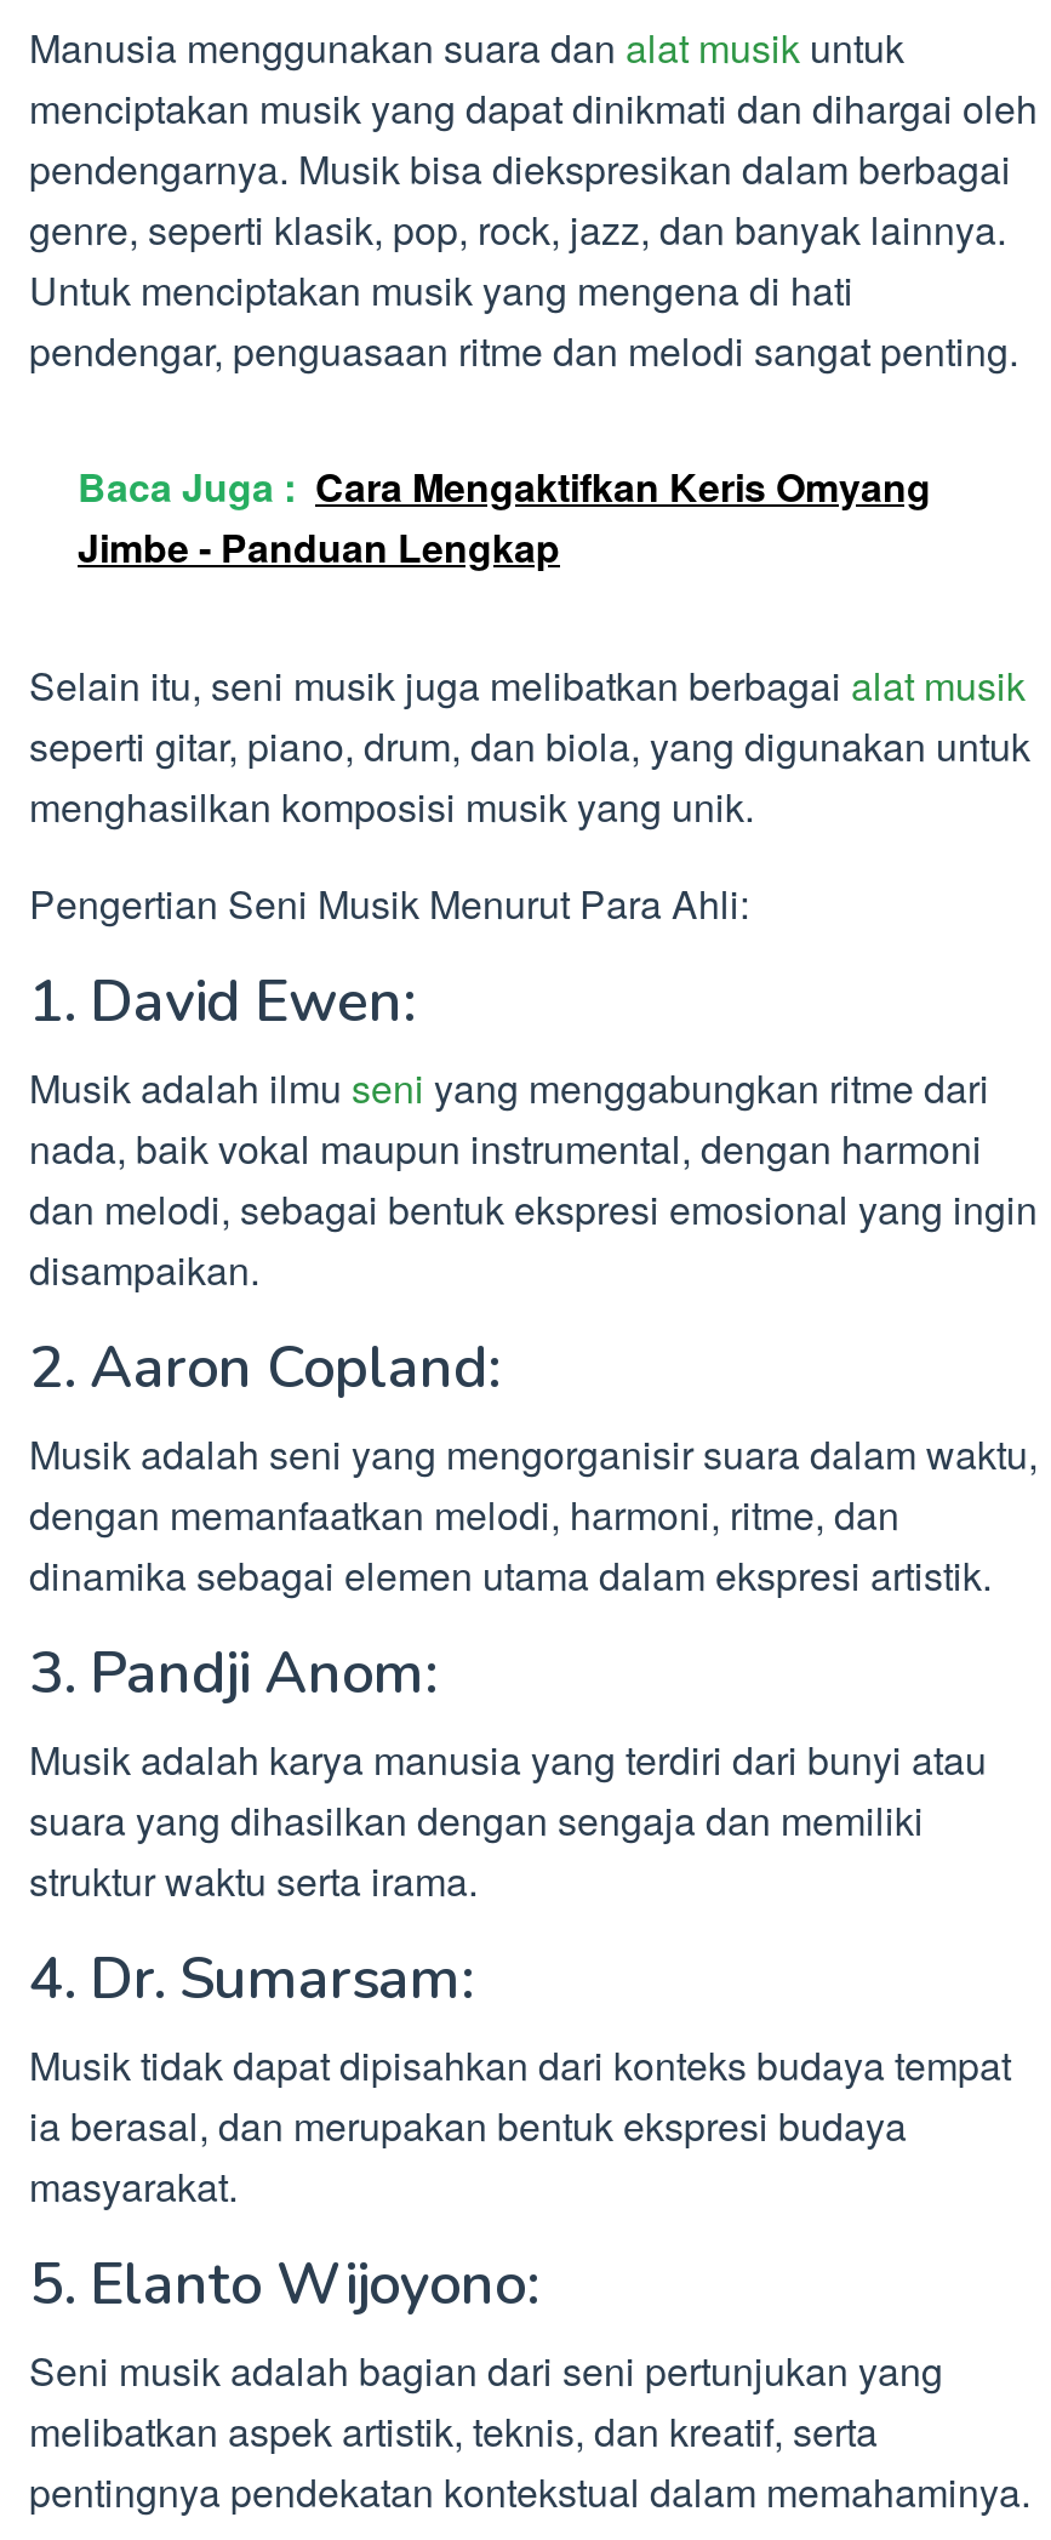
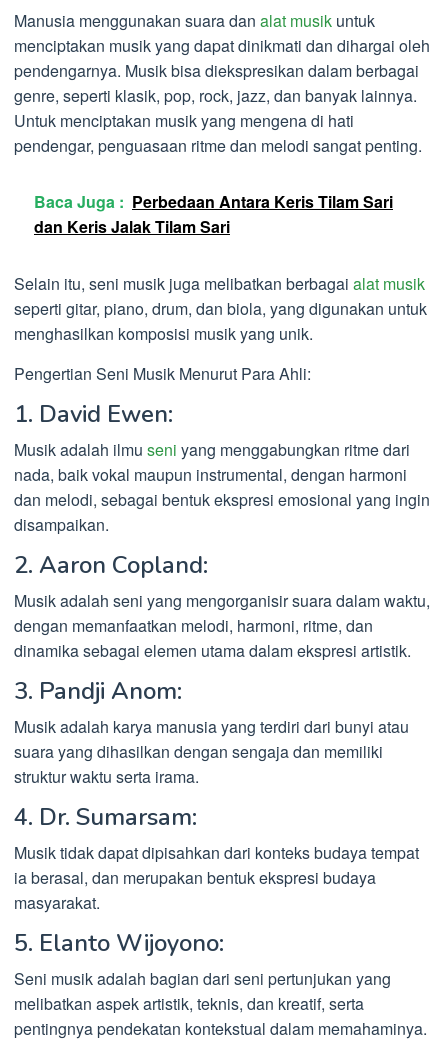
- Baca Juga : Cara Mengaktifkan Keris Omyang
- Jimbe - Panduan Lengkap
+ Baca Juga : Perbedaan Antara Keris Tilam Sari
+ dan Keris Jalak Tilam Sari
